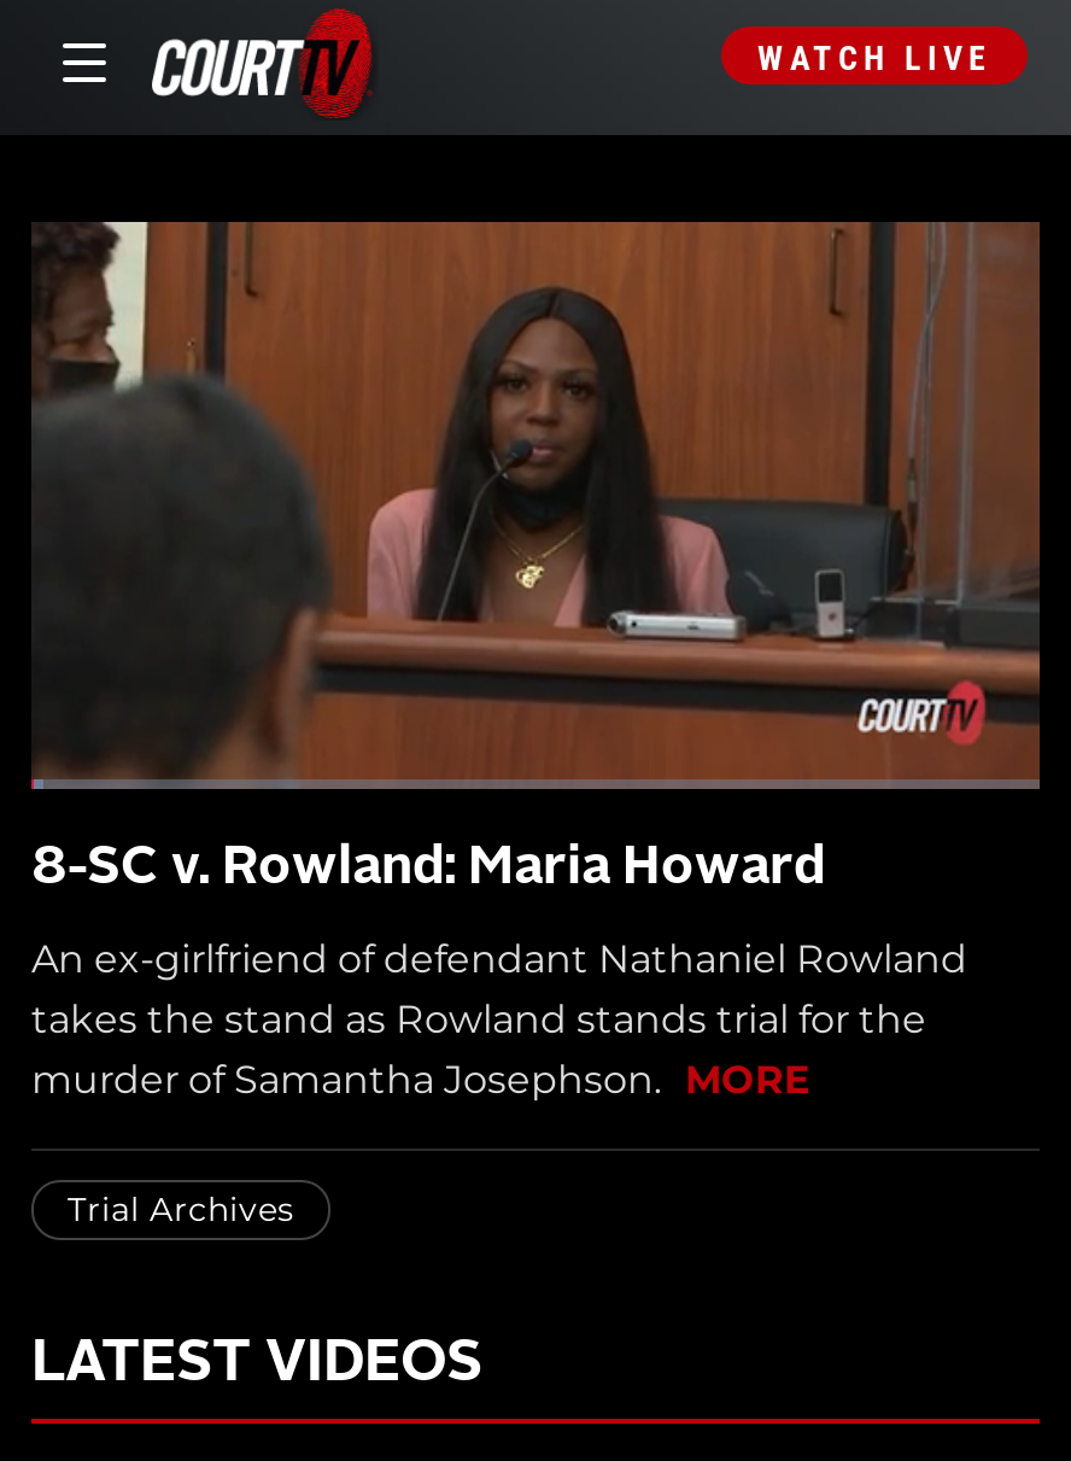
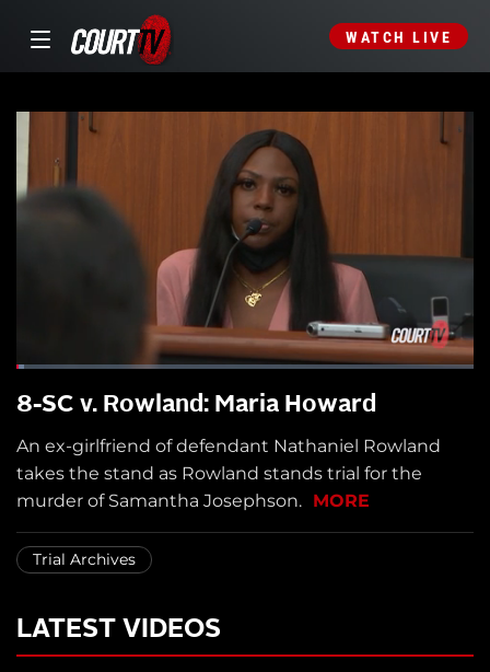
- [image]
+ [image]
